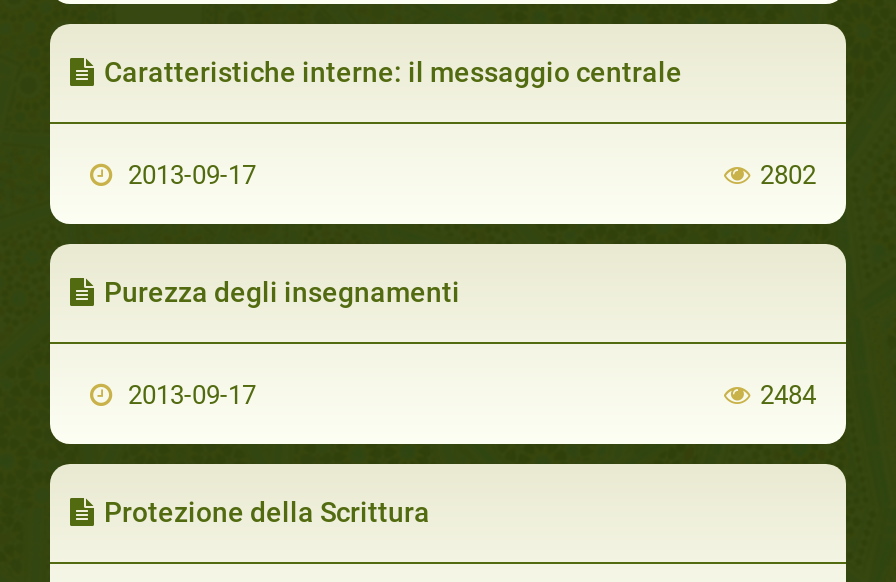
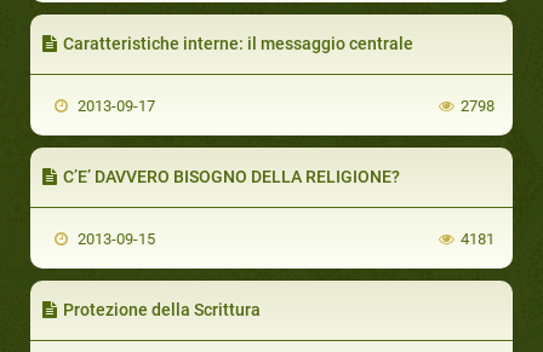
- 2802
+ 2798

- Purezza degli insegnamenti
+ C’E’ DAVVERO BISOGNO DELLA RELIGIONE?

- 2013-09-17
- 2484
+ 2013-09-15
+ 4181
